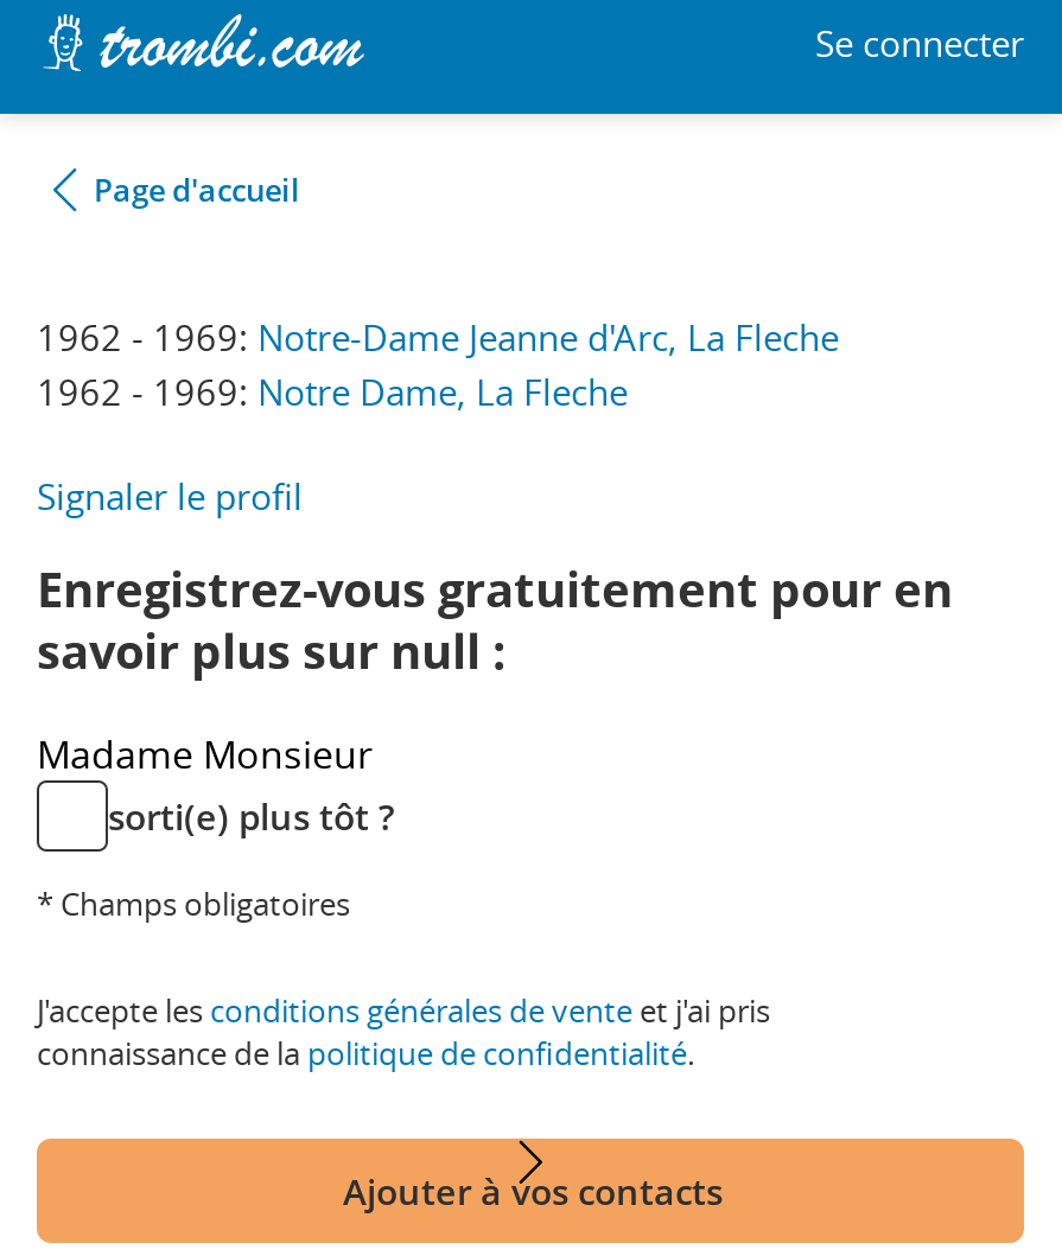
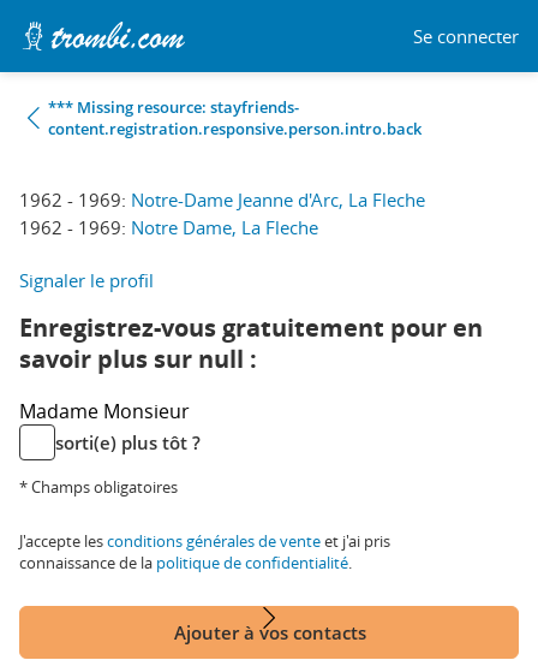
- Page d'accueil
+ *** Missing resource: stayfriends-
+ content.registration.responsive.person.intro.back
